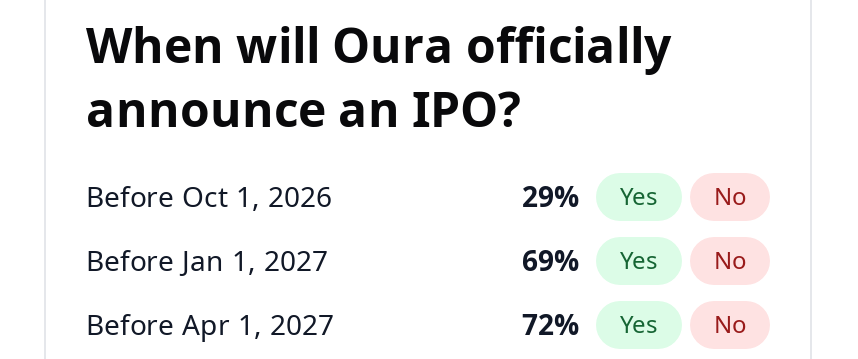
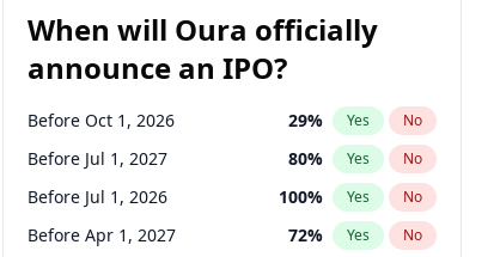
- Before Jan 1, 2027
- 69%
+ Before Jul 1, 2027
+ 80%
+ Yes
+ No
+ Before Jul 1, 2026
+ 100%
